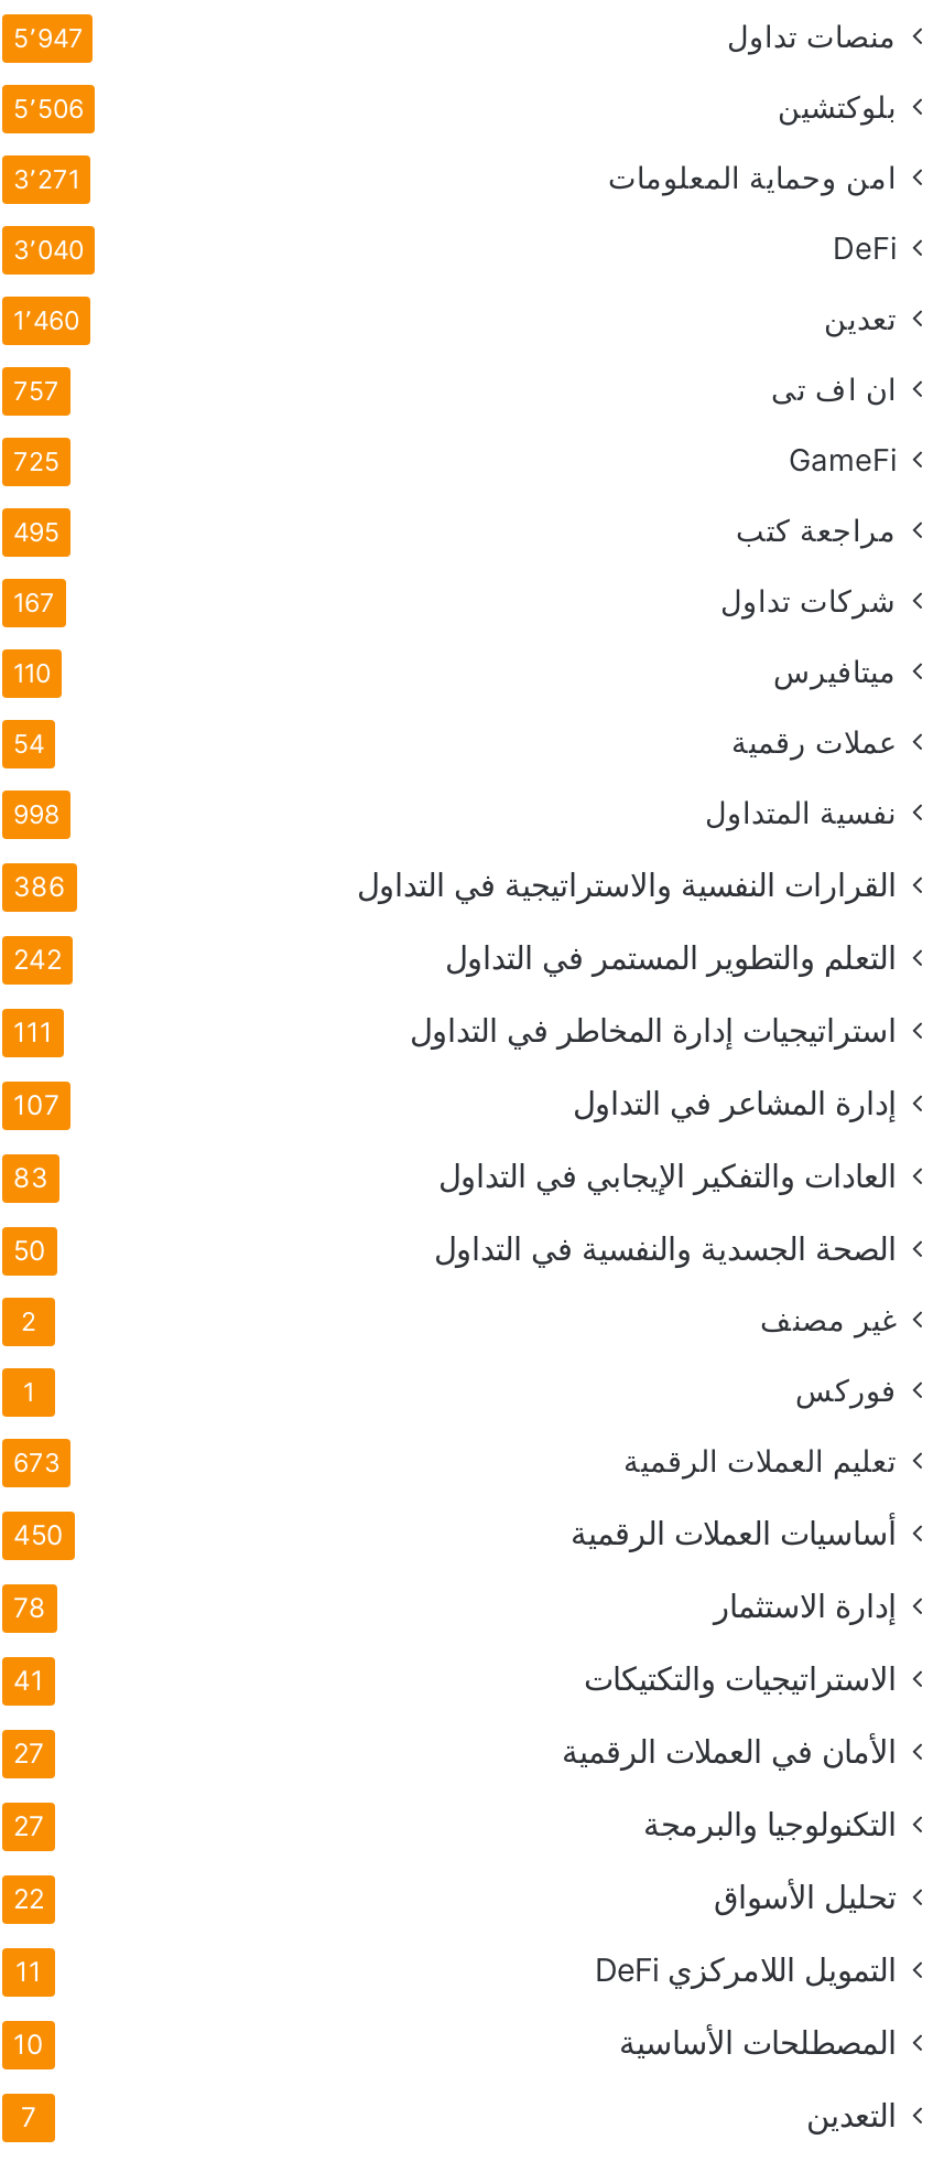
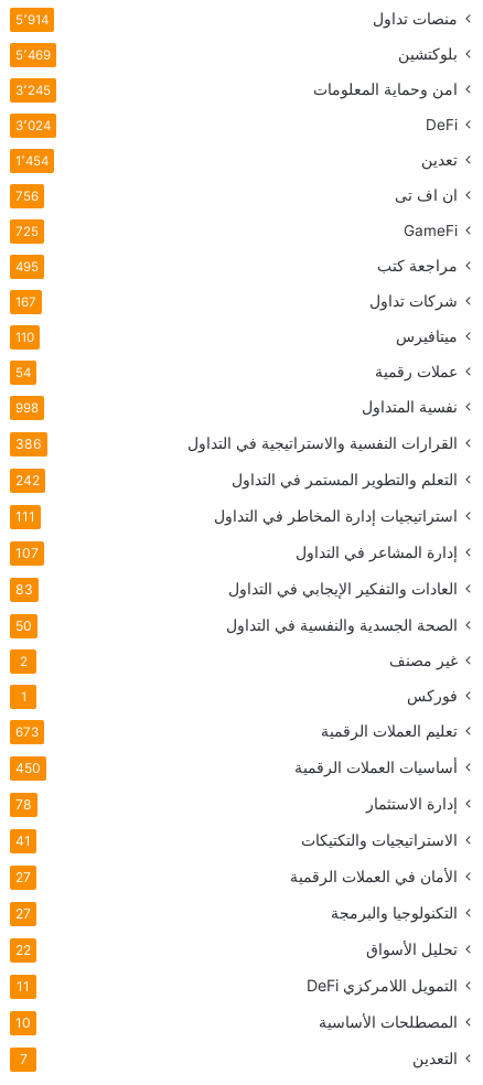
- 5٬947
+ 5٬914

- 5٬506
+ 5٬469

- 3٬271
+ 3٬245

- 3٬040
+ 3٬024

- 1٬460
+ 1٬454

- 757
+ 756
